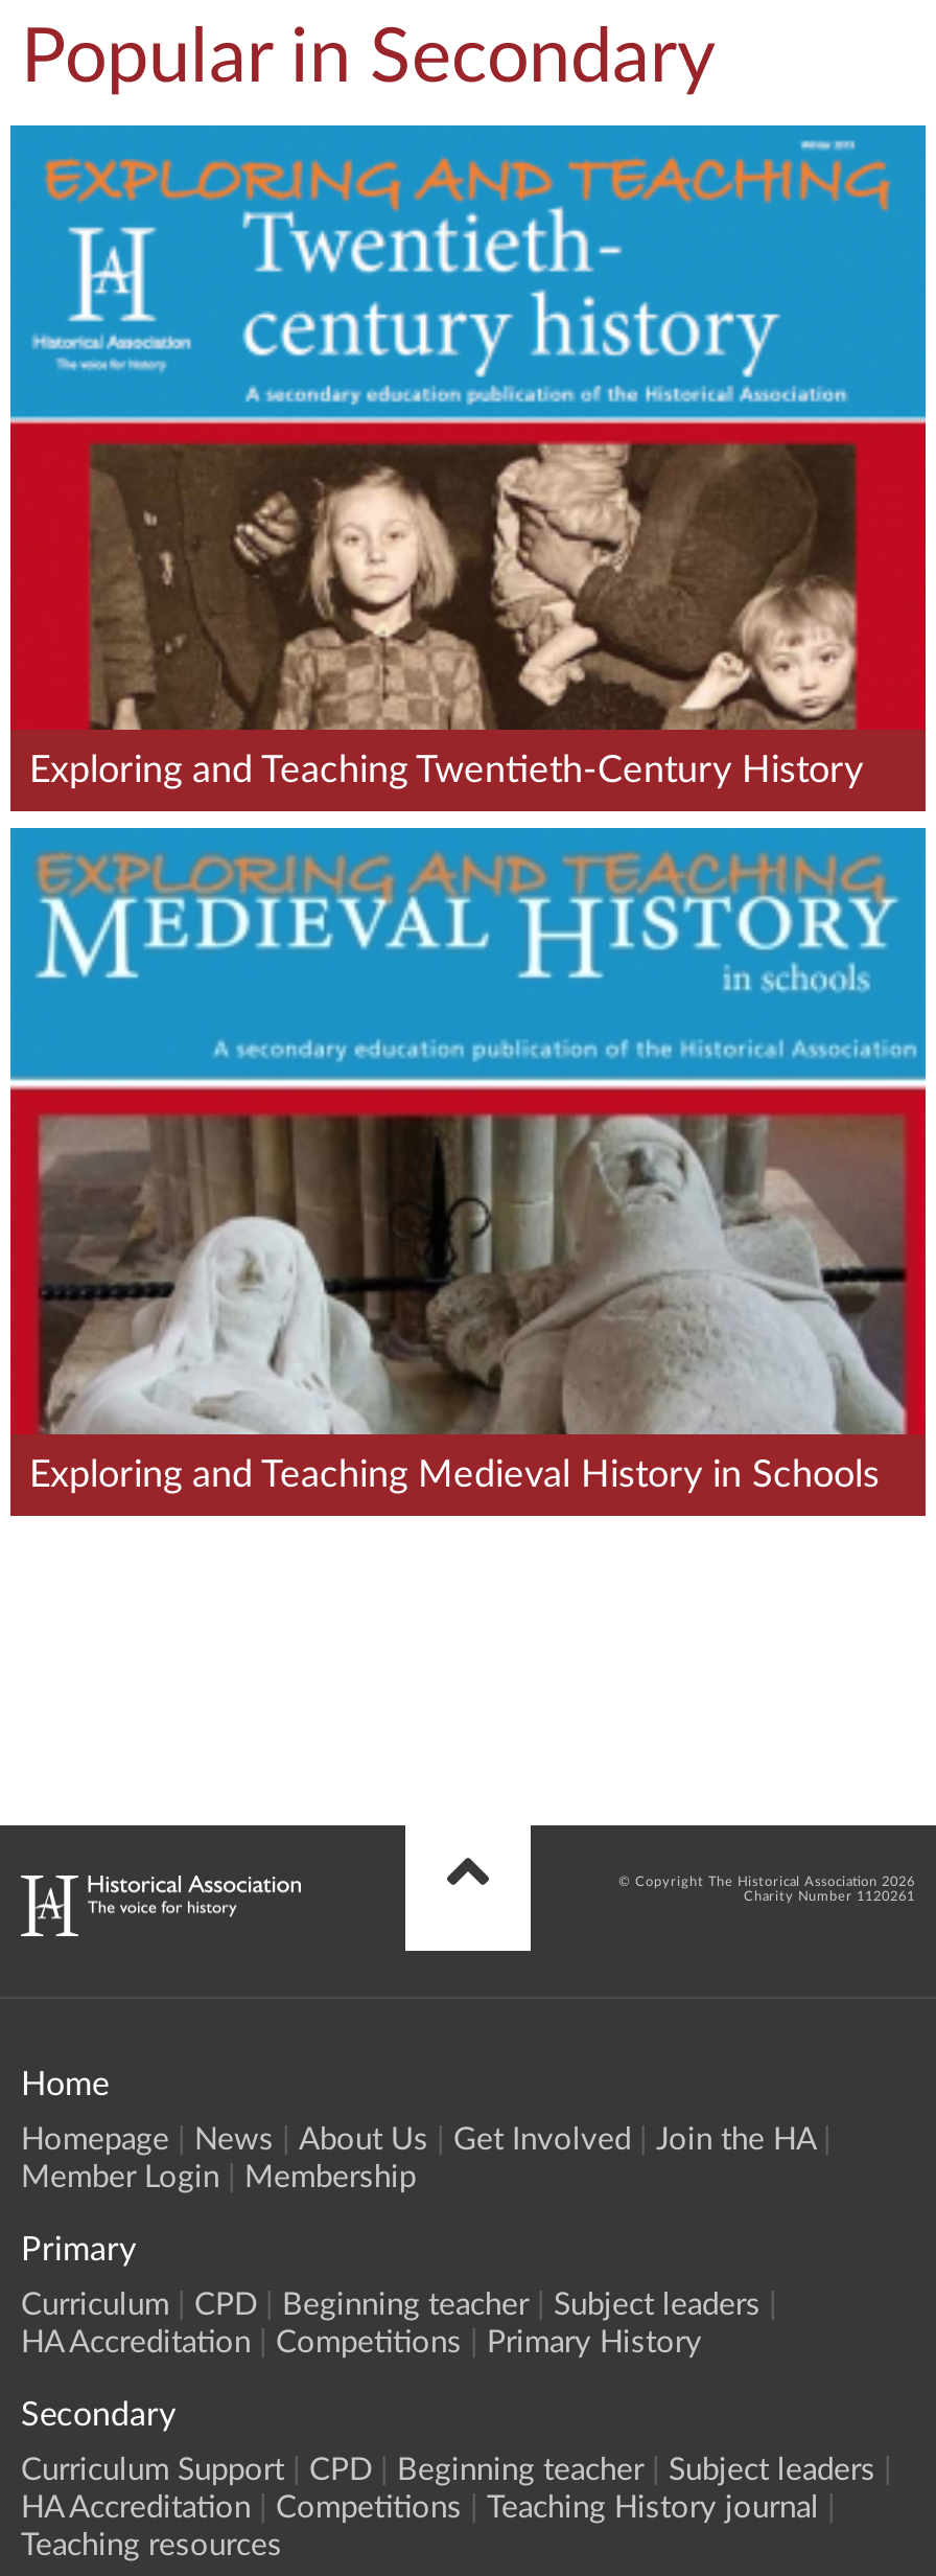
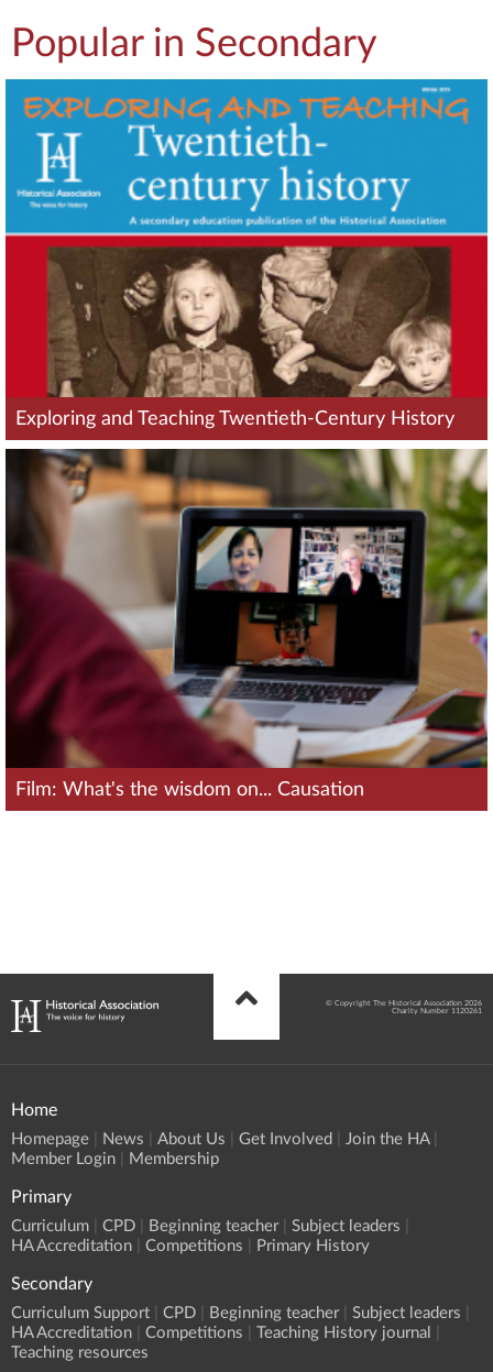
- [image]
- Exploring and Teaching Medieval History in Schools
+ [image]
+ Film: What's the wisdom on... Causation
